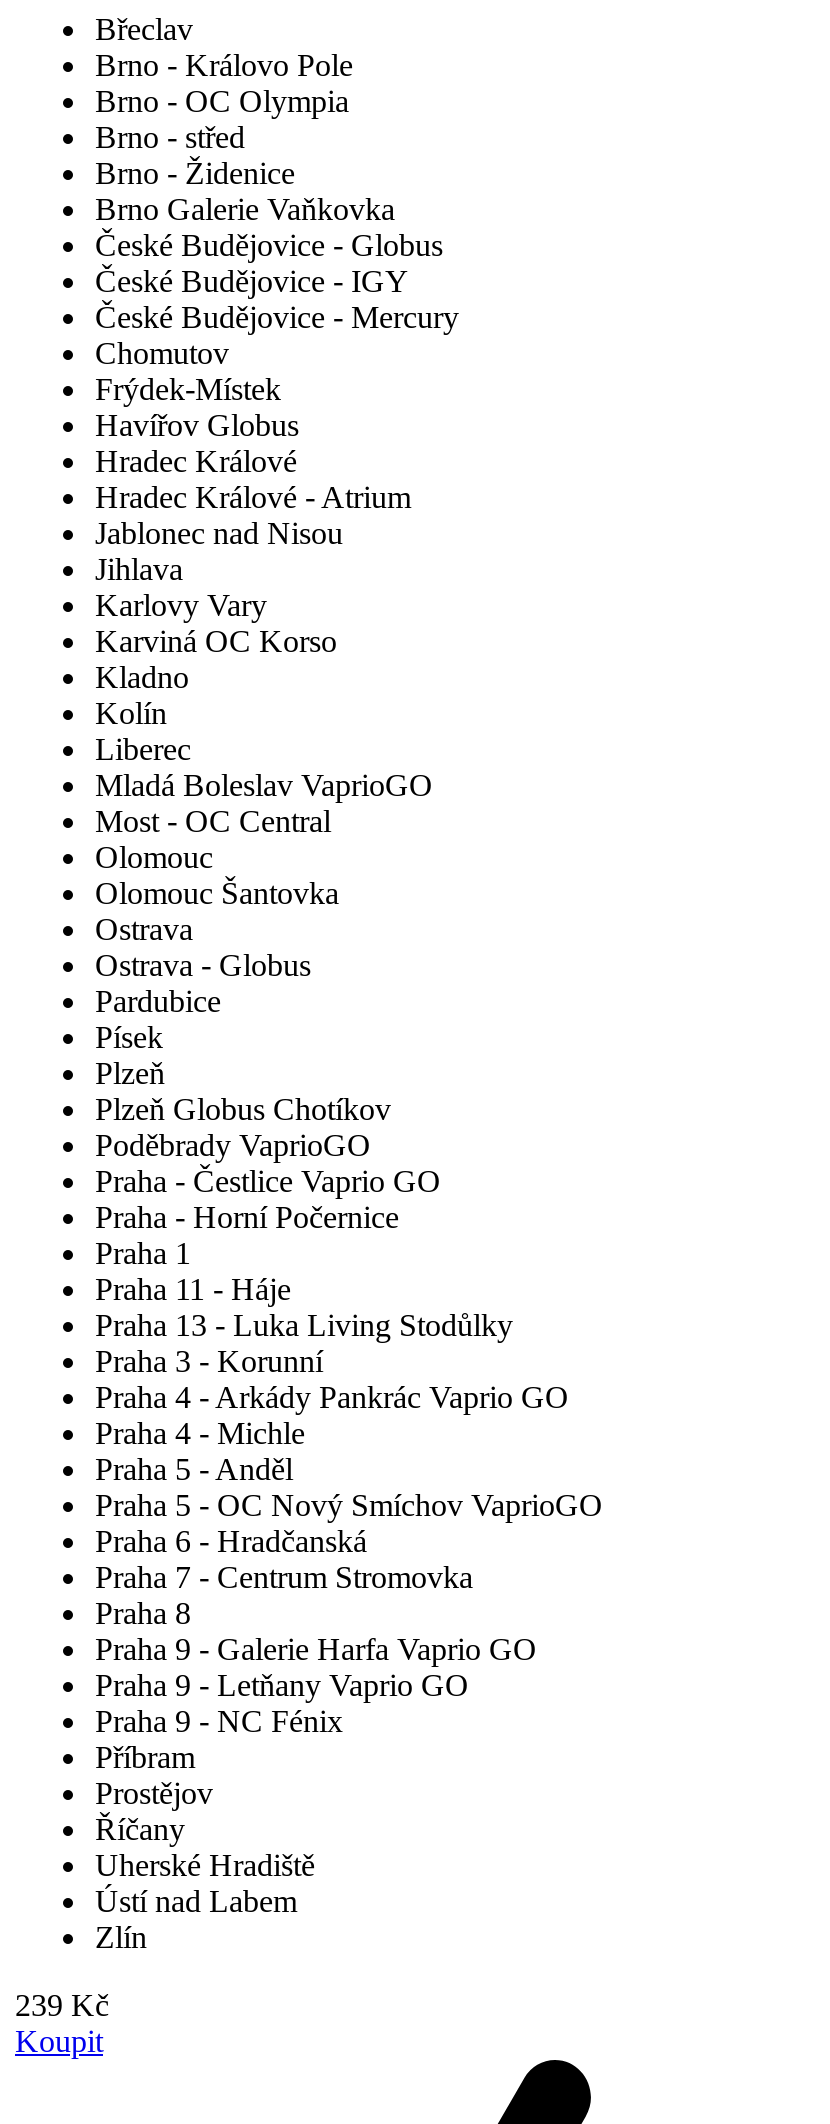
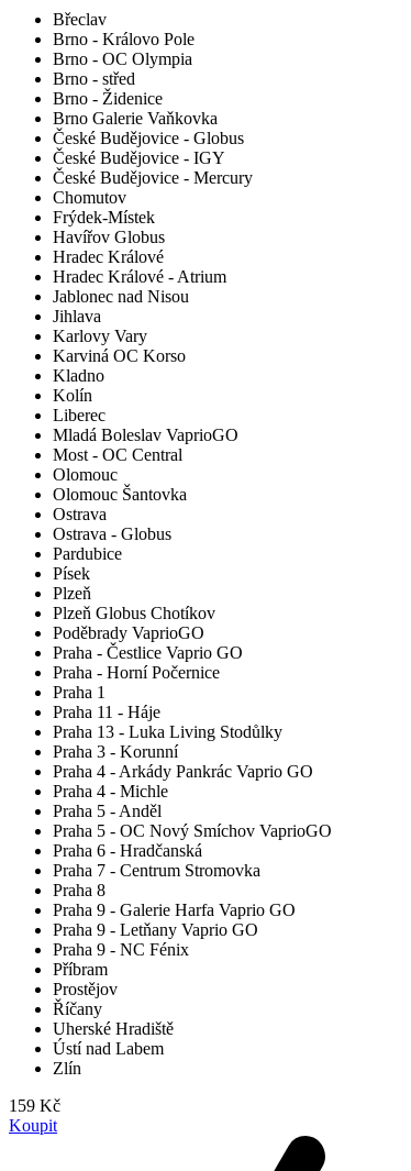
- 239 Kč
+ 159 Kč
